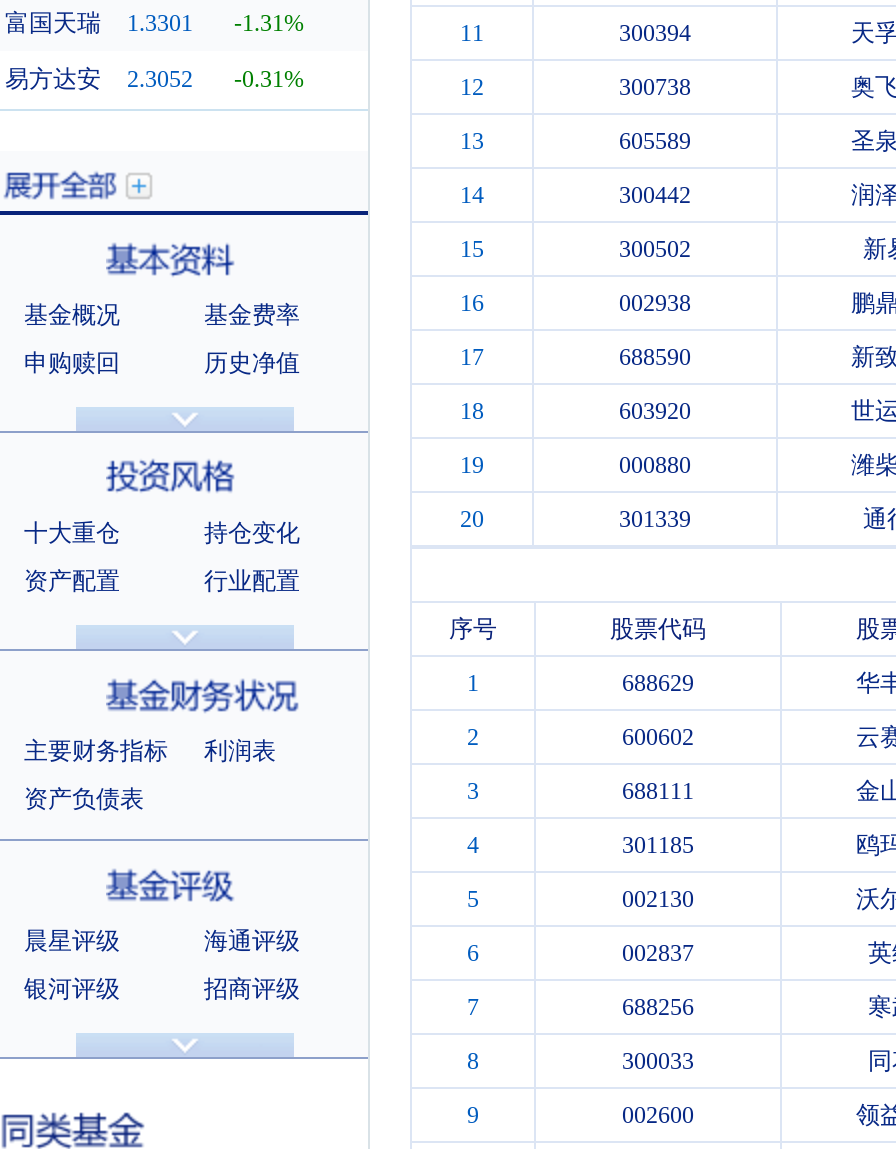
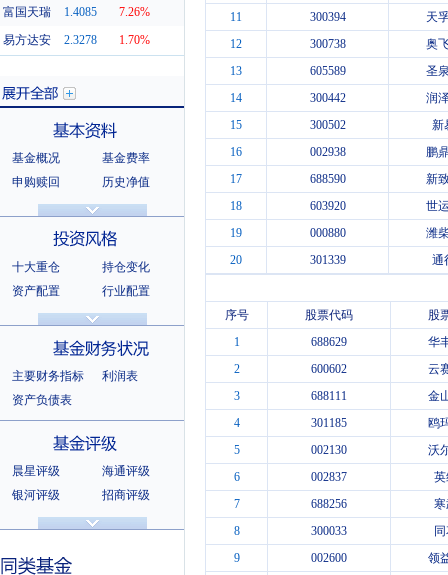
- 1.3301
+ 1.4085

- -1.31%
+ 7.26%

- 2.3052
+ 2.3278

- -0.31%
+ 1.70%
